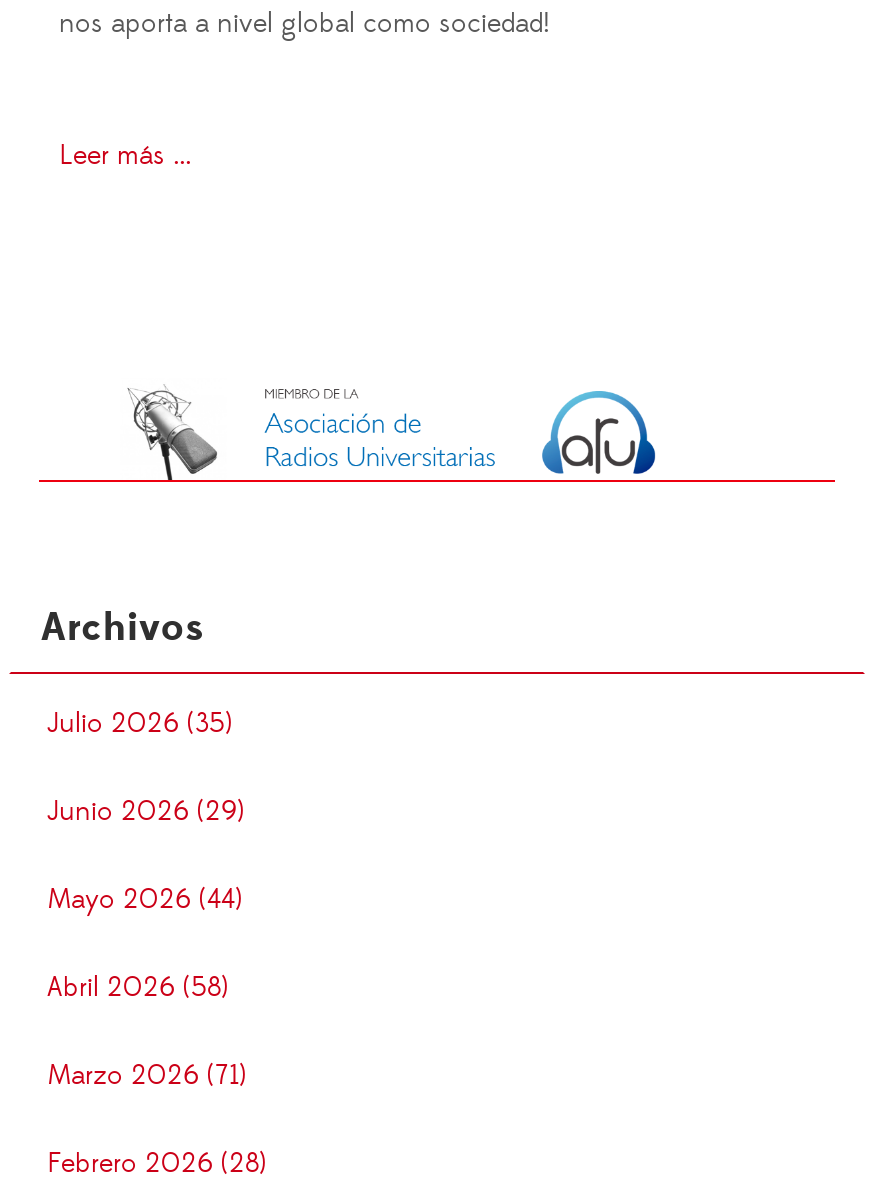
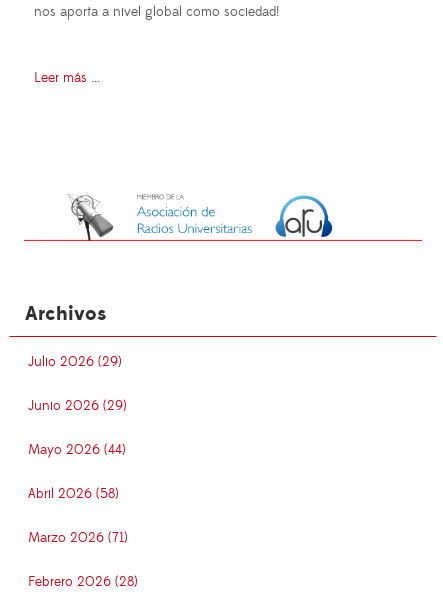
- Julio 2026 (35)
+ Julio 2026 (29)
